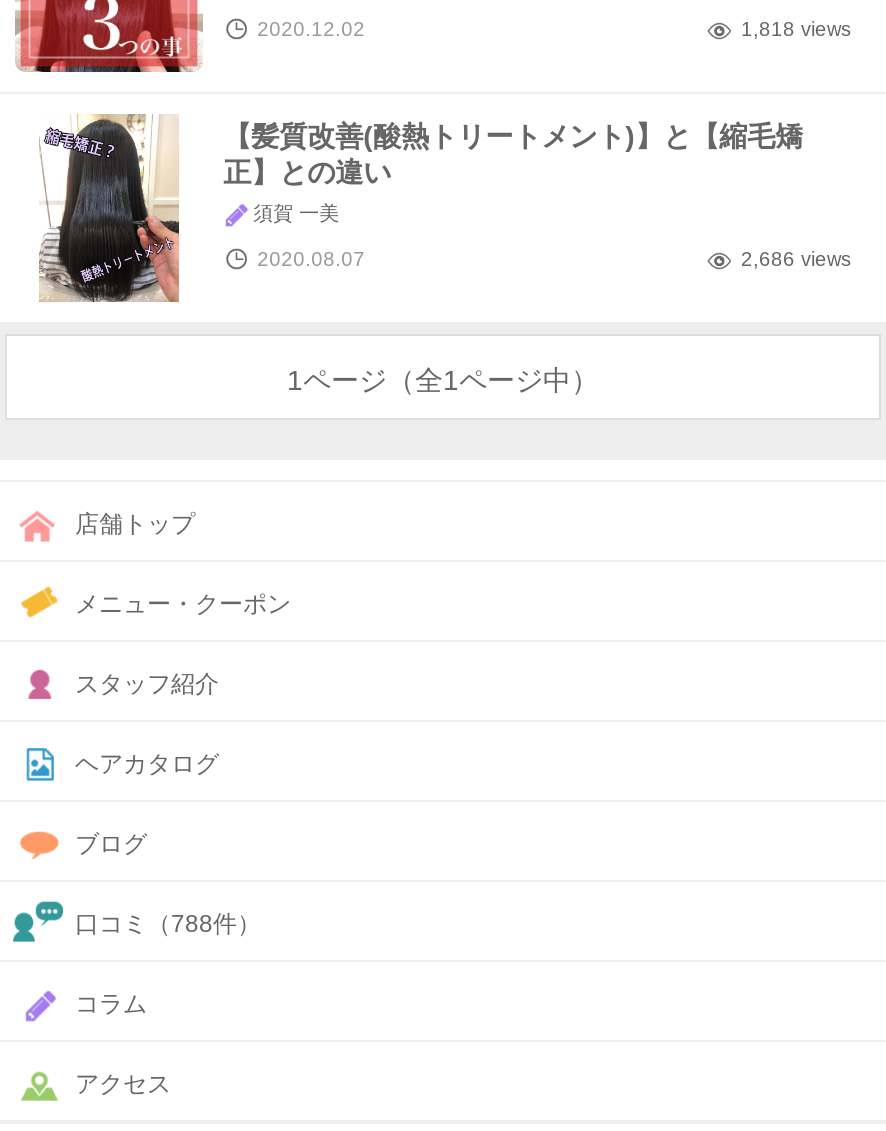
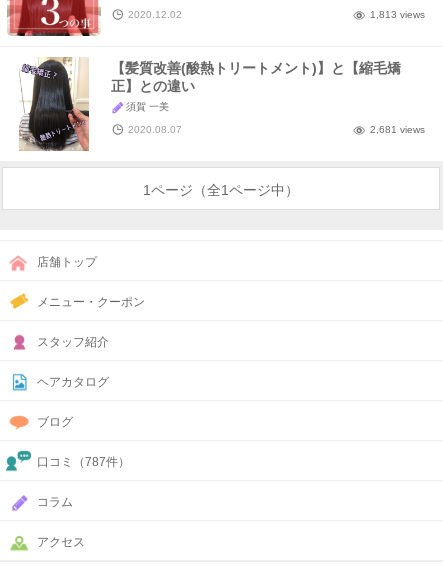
- 1,818 views
+ 1,813 views

- 2,686 views
+ 2,681 views

- 口コミ（788件）
+ 口コミ（787件）
